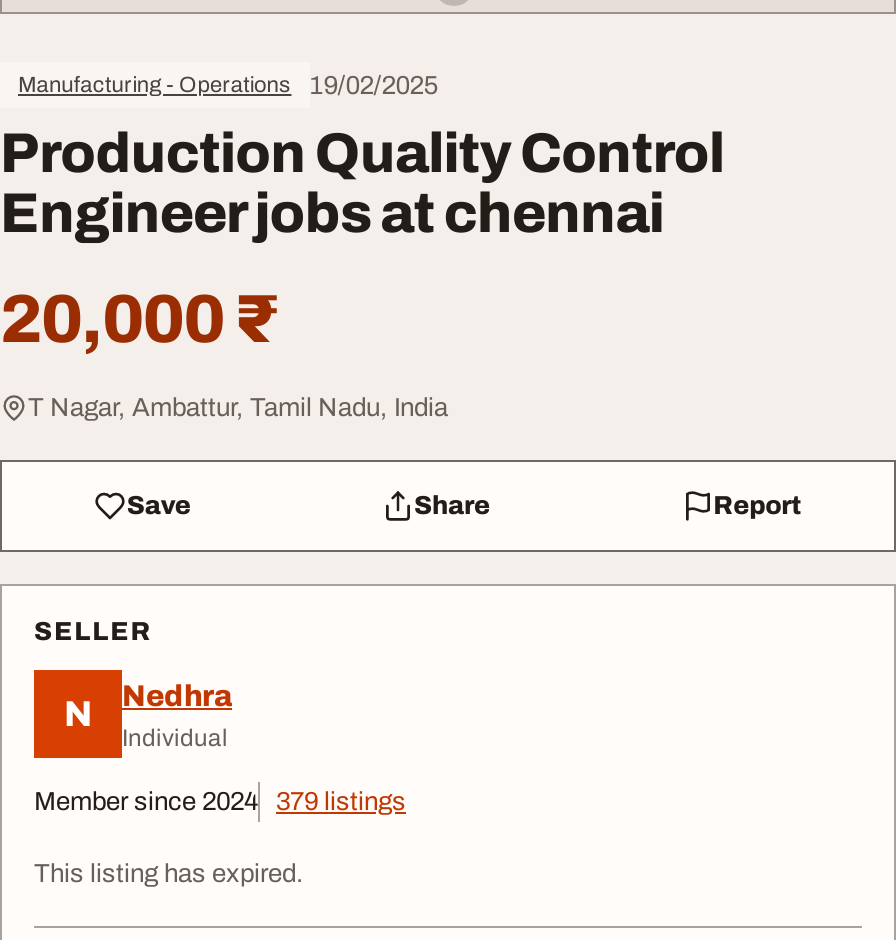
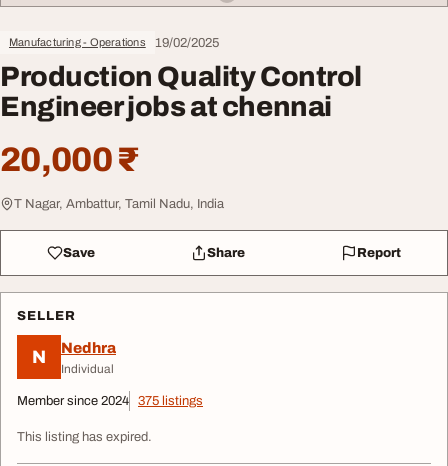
- Member since 2024 379 listings
+ Member since 2024 375 listings
